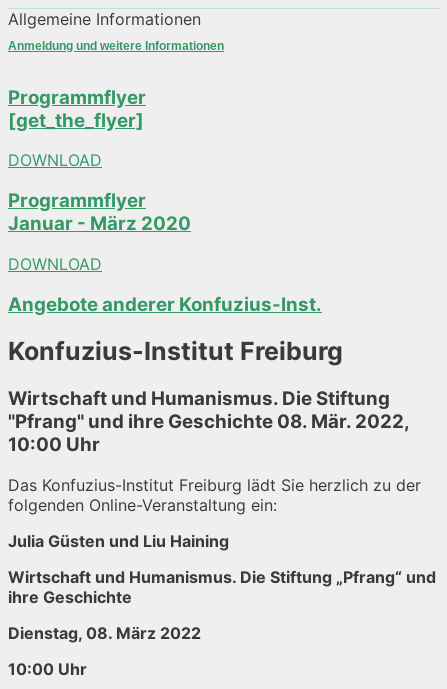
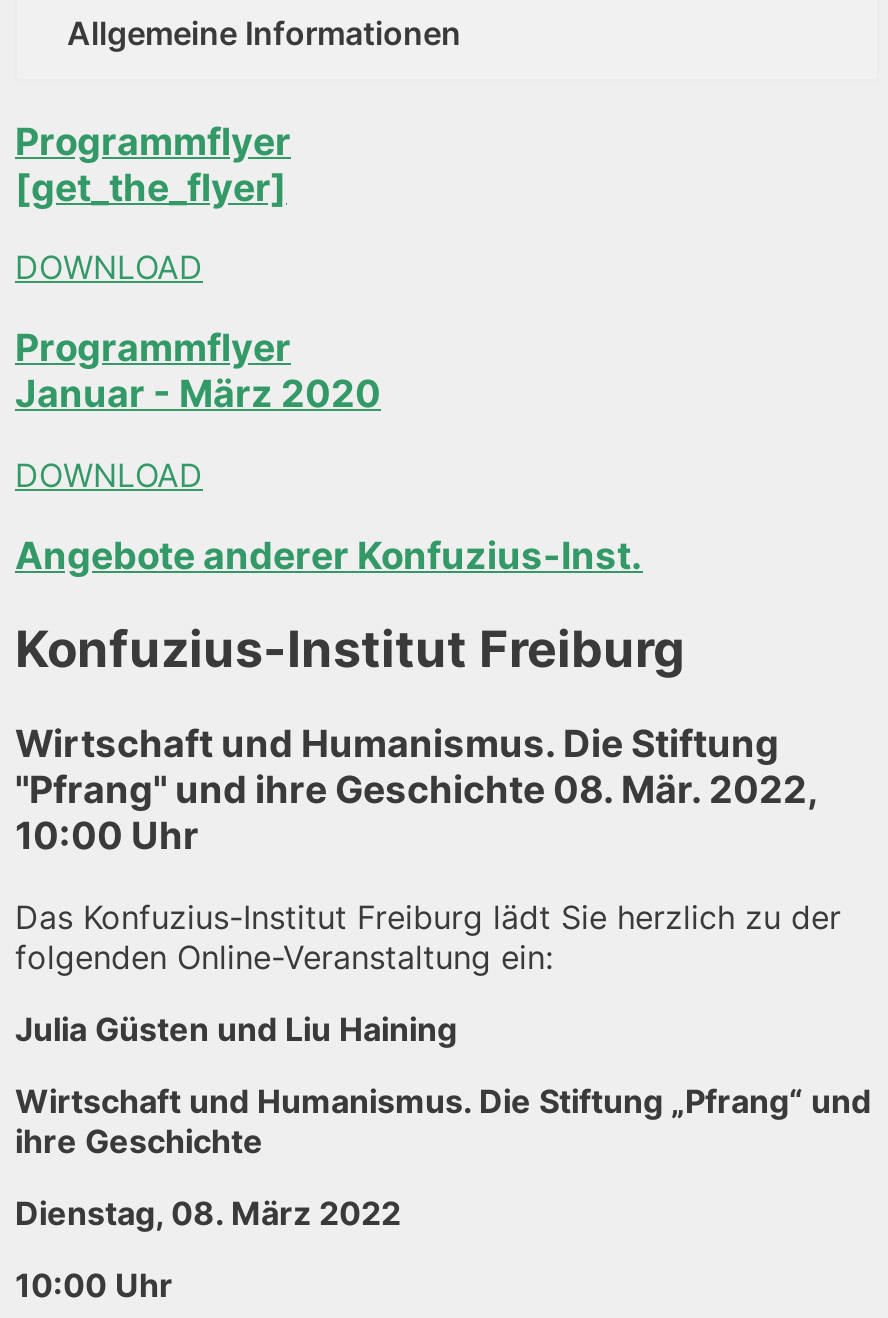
- Anmeldung und weitere Informationen
